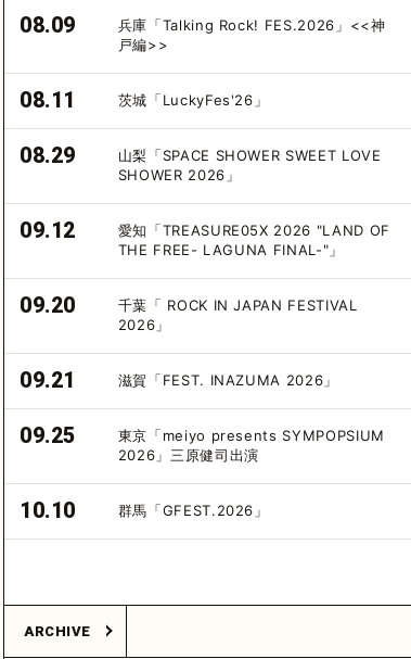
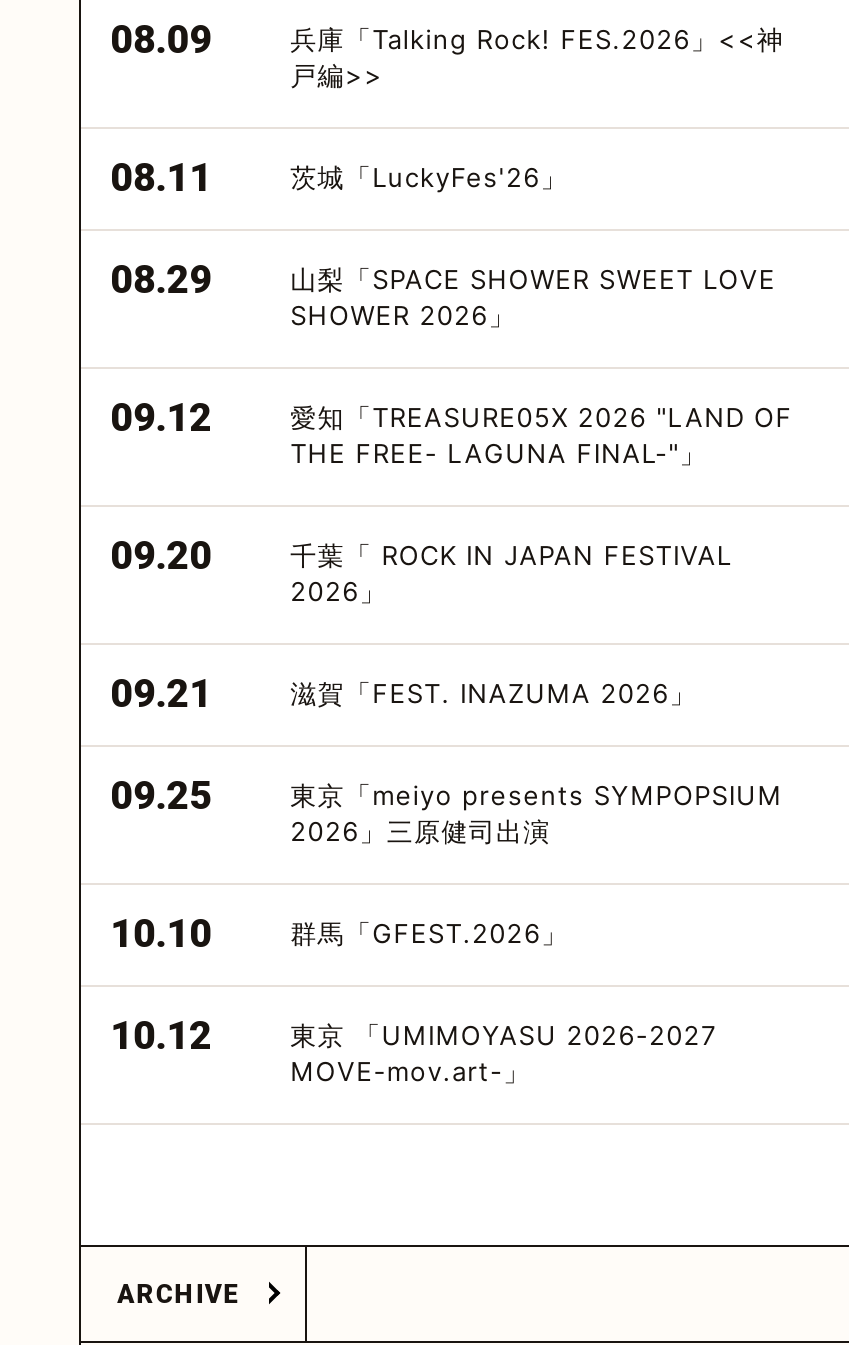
+ 10.12
+ 東京 「UMIMOYASU 2026-2027
+ MOVE-mov.art-」
